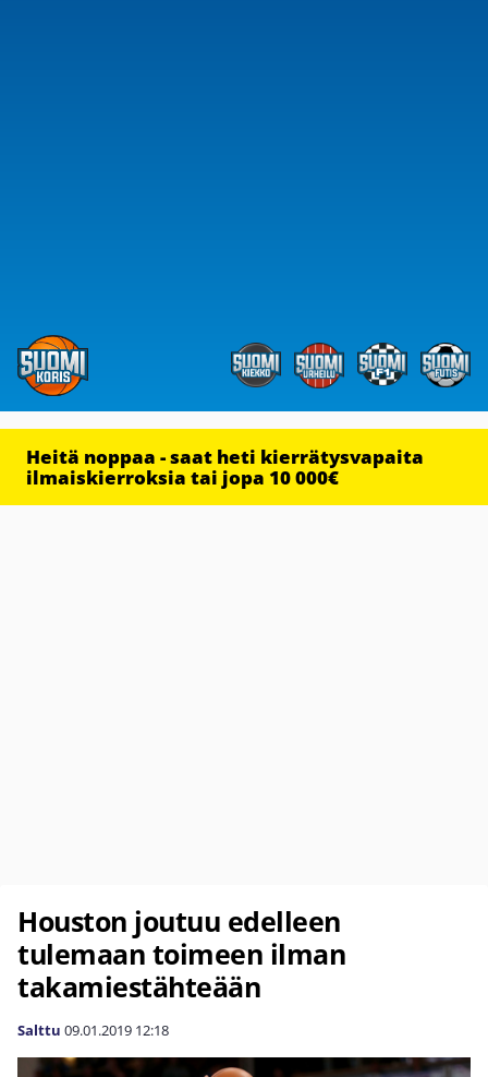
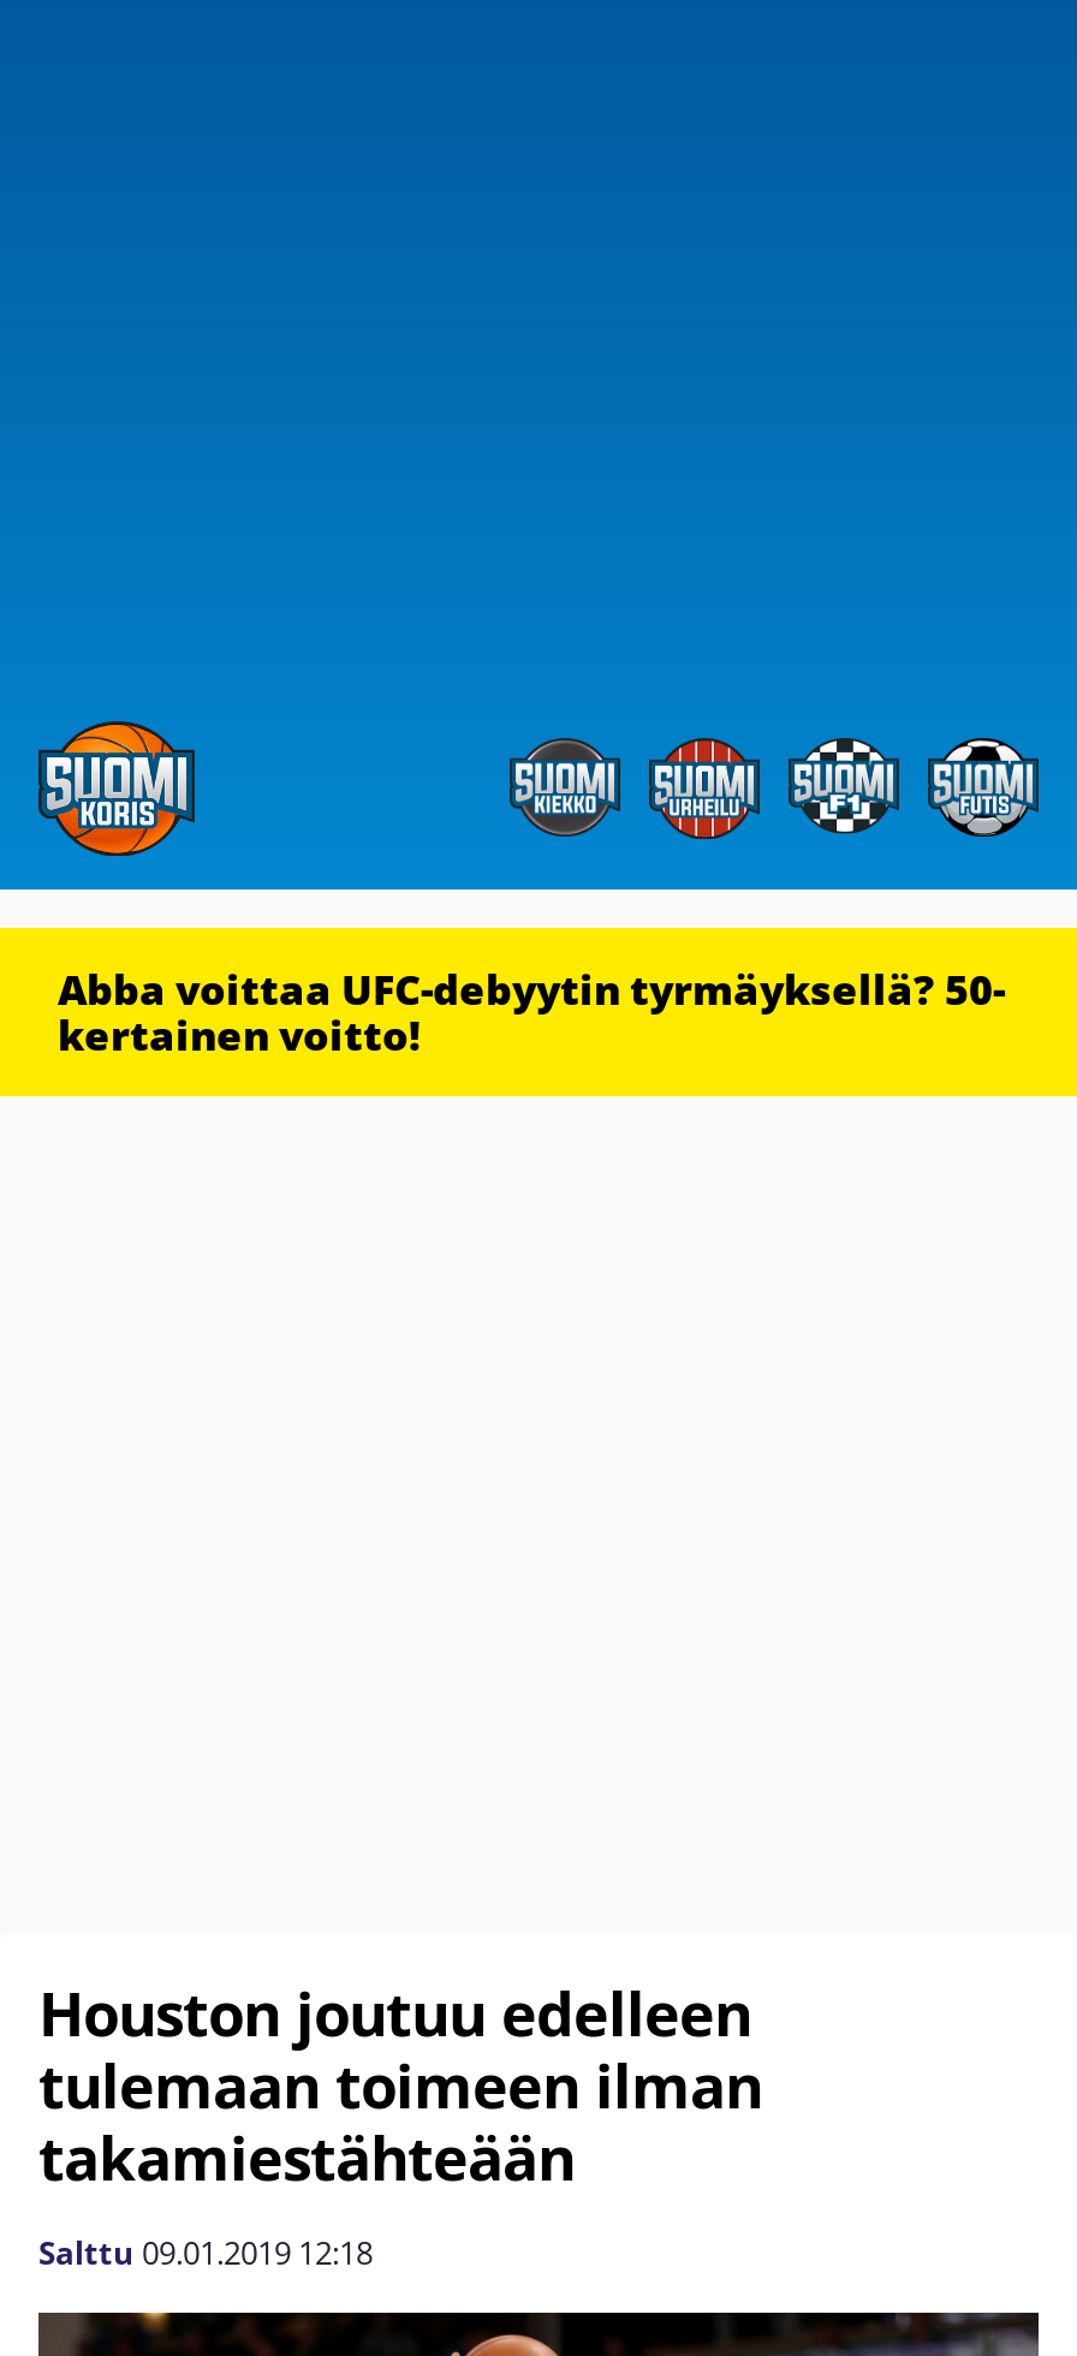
- Heitä noppaa - saat heti kierrätysvapaita
- ilmaiskierroksia tai jopa 10 000€
+ Abba voittaa UFC-debyytin tyrmäyksellä? 50-
+ kertainen voitto!
